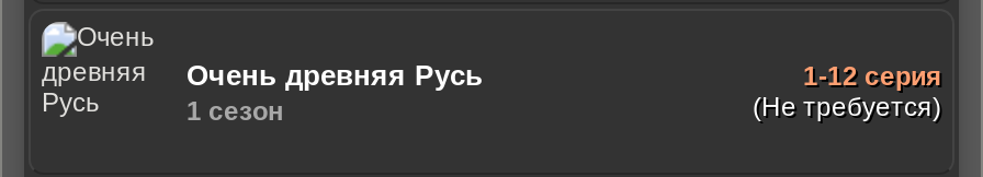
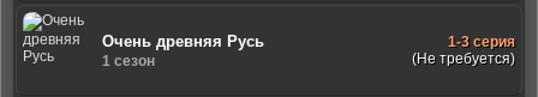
- 1-12 серия
+ 1-3 серия
